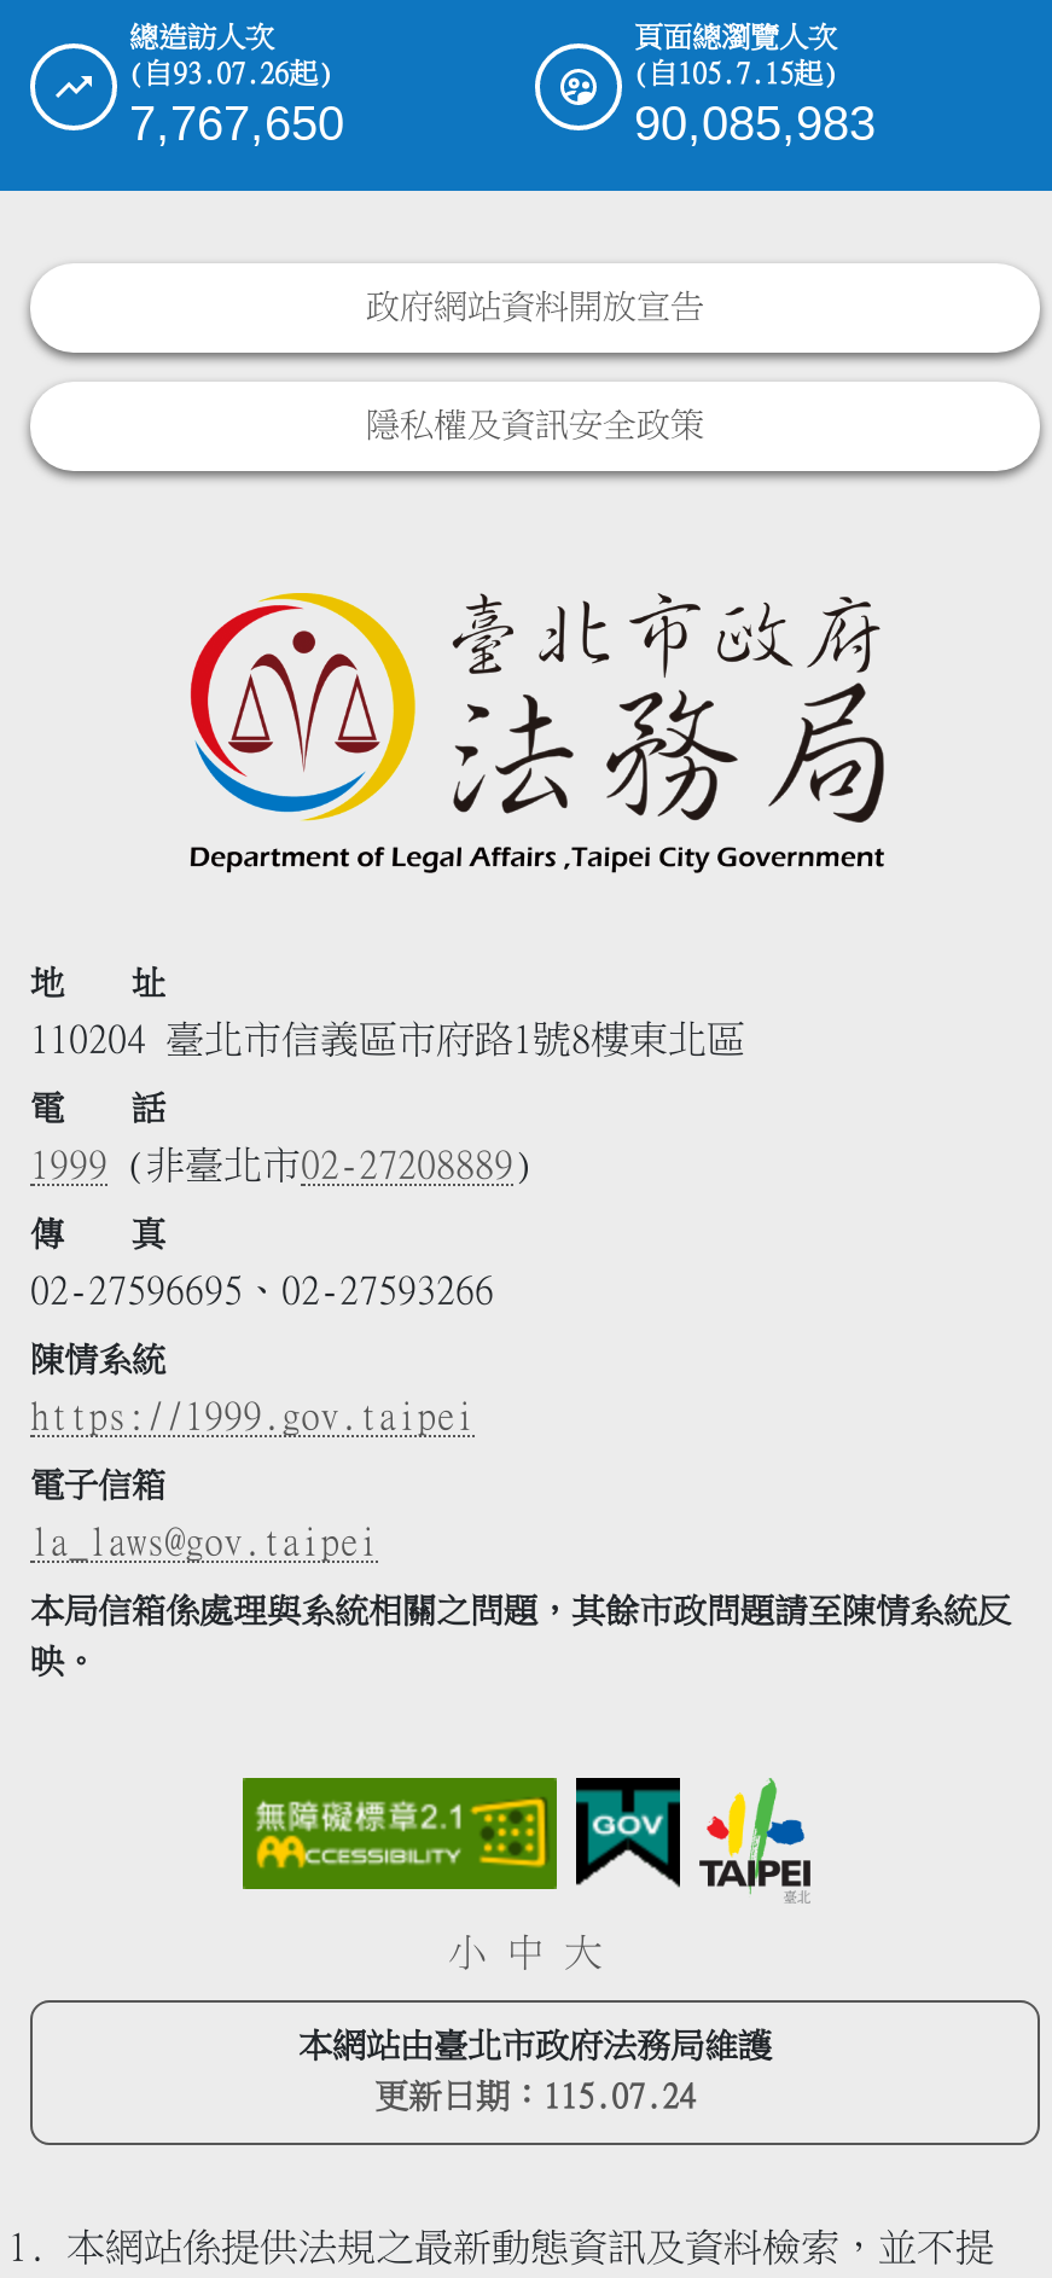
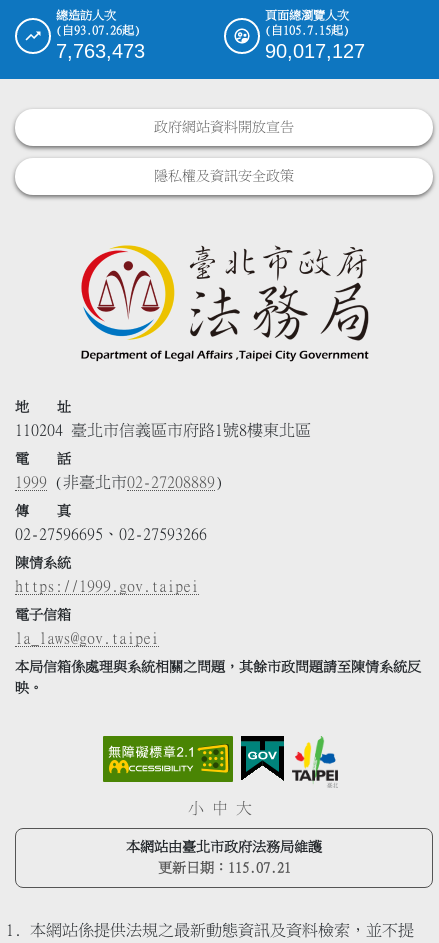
- 7,767,650
+ 7,763,473

- 90,085,983
+ 90,017,127

- 更新日期：115.07.24
+ 更新日期：115.07.21
